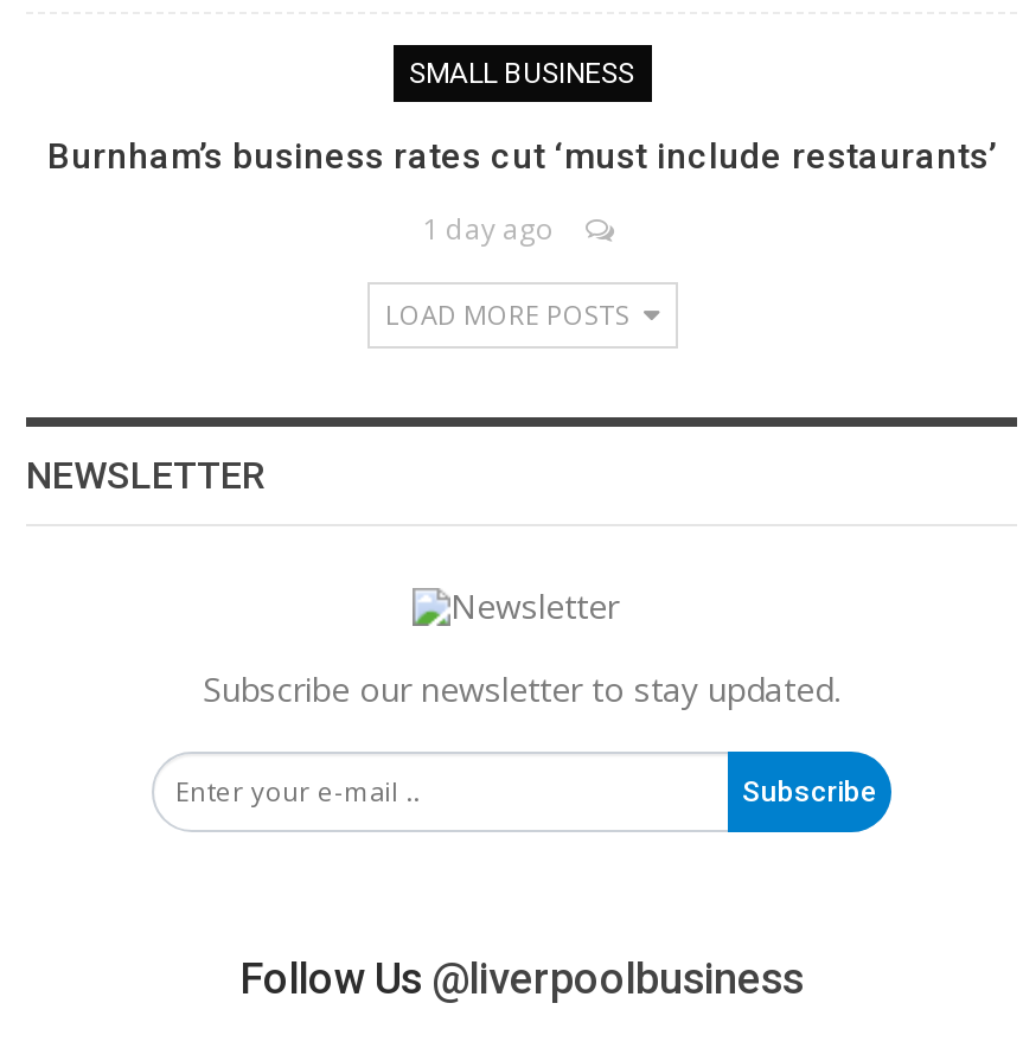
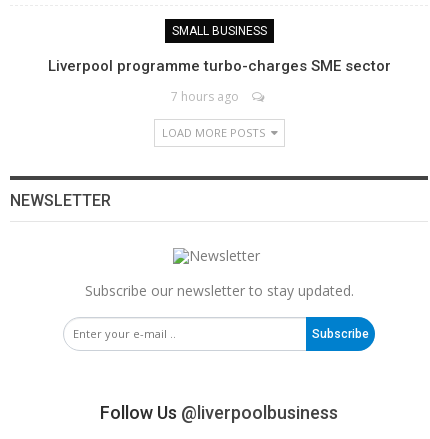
- Burnham’s business rates cut ‘must include restaurants’
+ Liverpool programme turbo-charges SME sector

- 1 day ago
+ 7 hours ago
